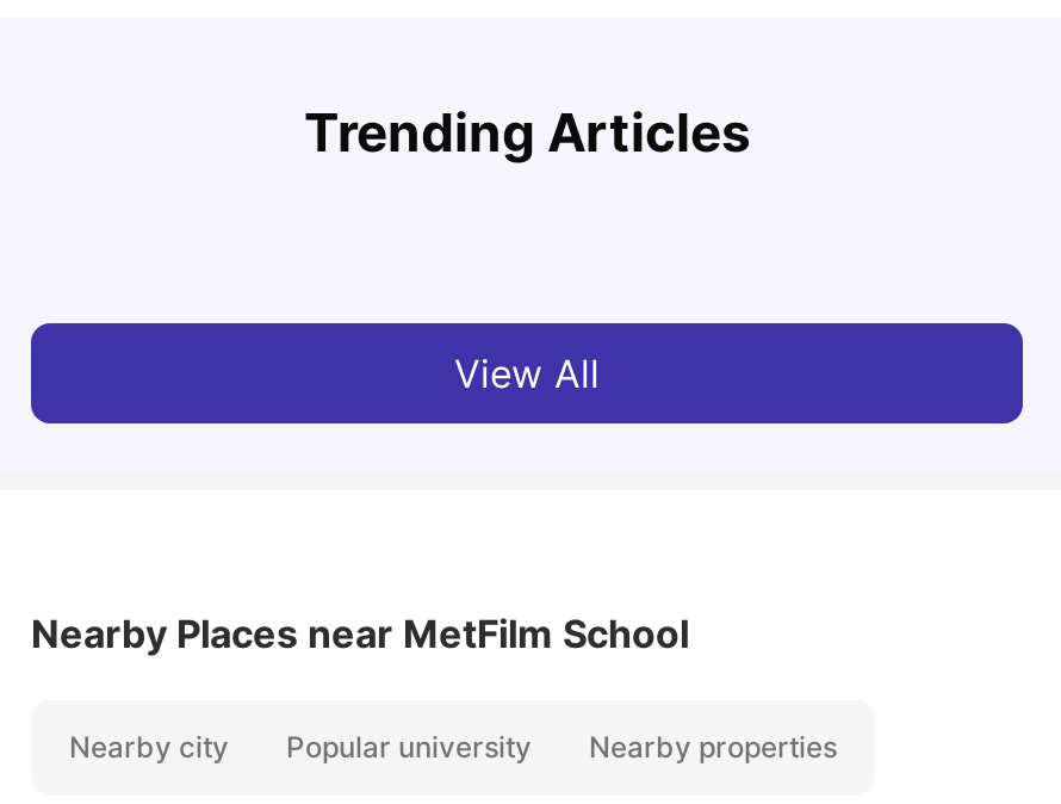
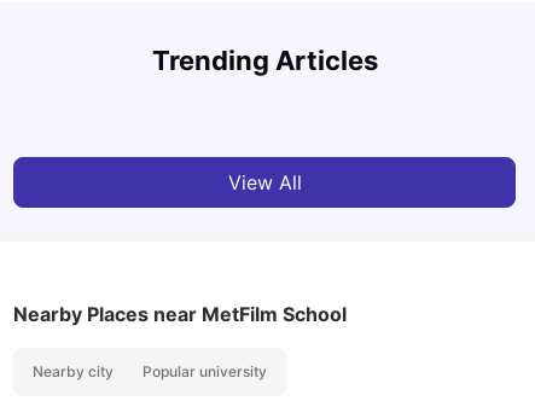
- Nearby properties
